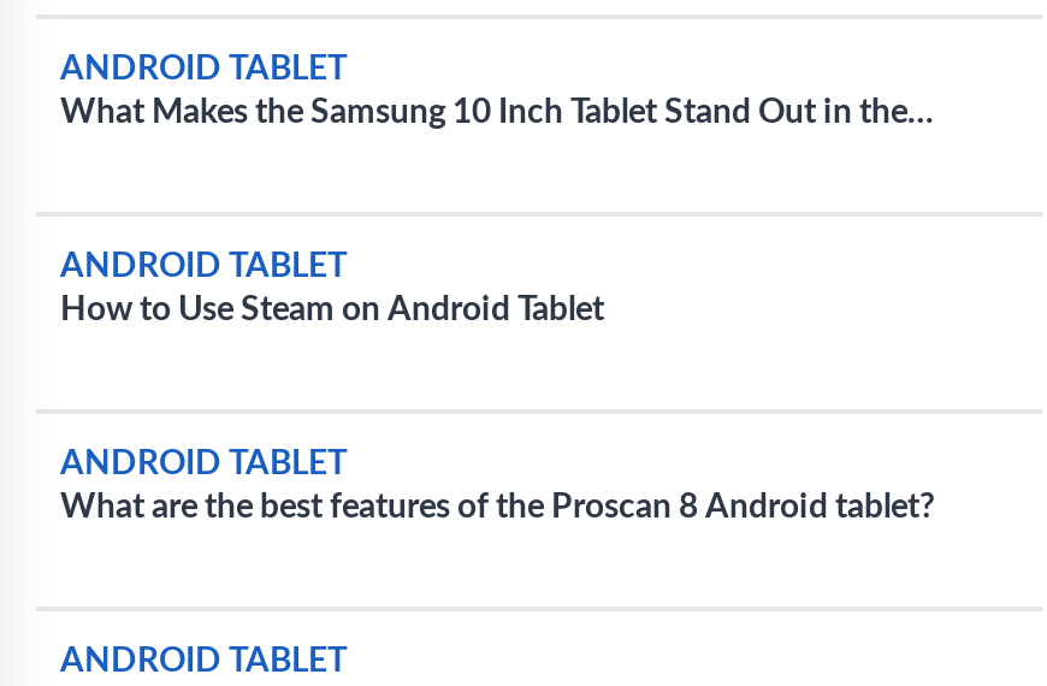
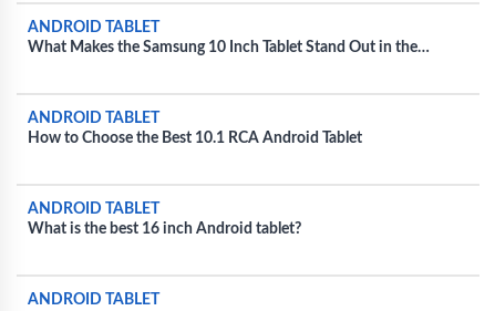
- How to Use Steam on Android Tablet
+ How to Choose the Best 10.1 RCA Android Tablet

- What are the best features of the Proscan 8 Android tablet?
+ What is the best 16 inch Android tablet?
